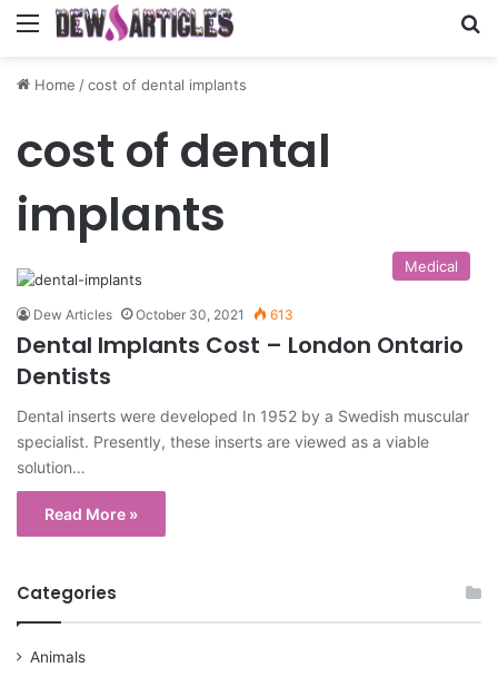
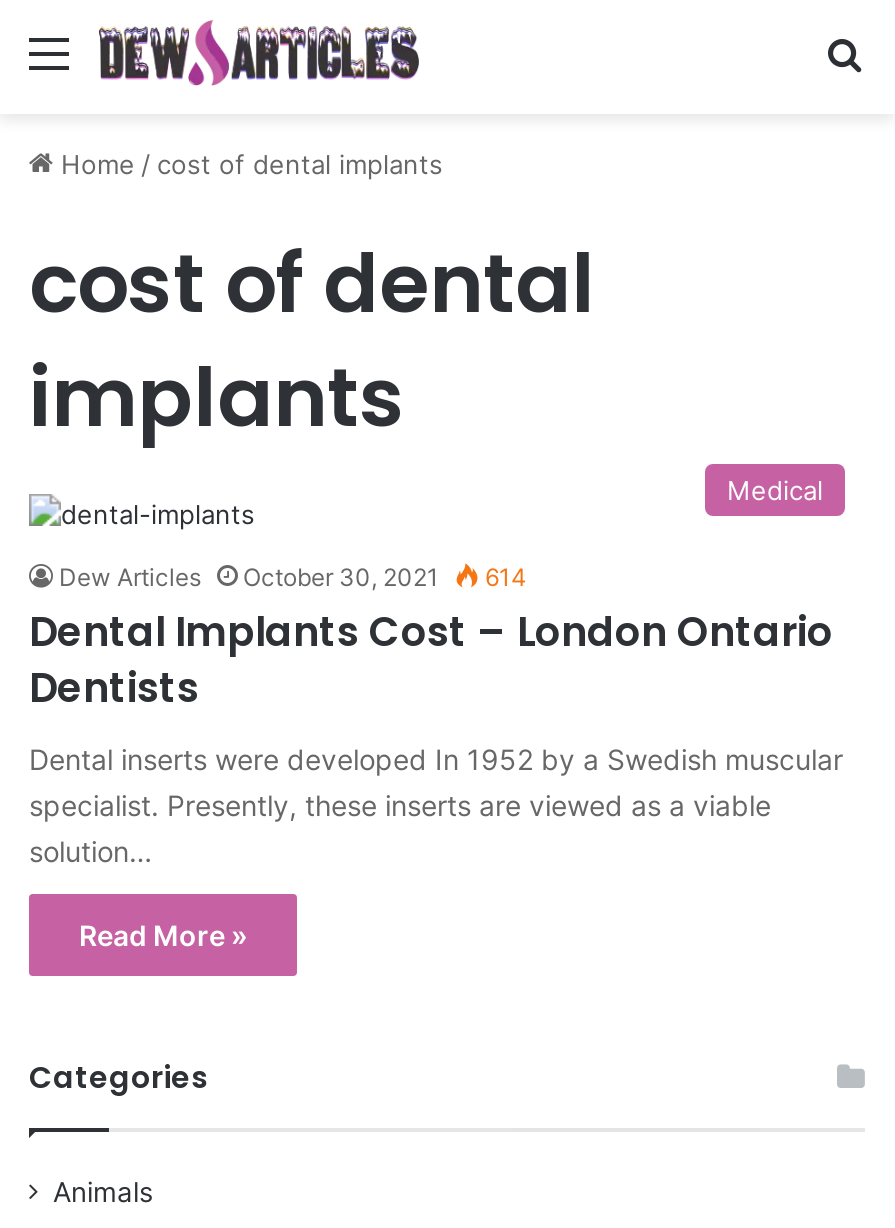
- Dew Articles October 30, 2021 613
+ Dew Articles October 30, 2021 614
